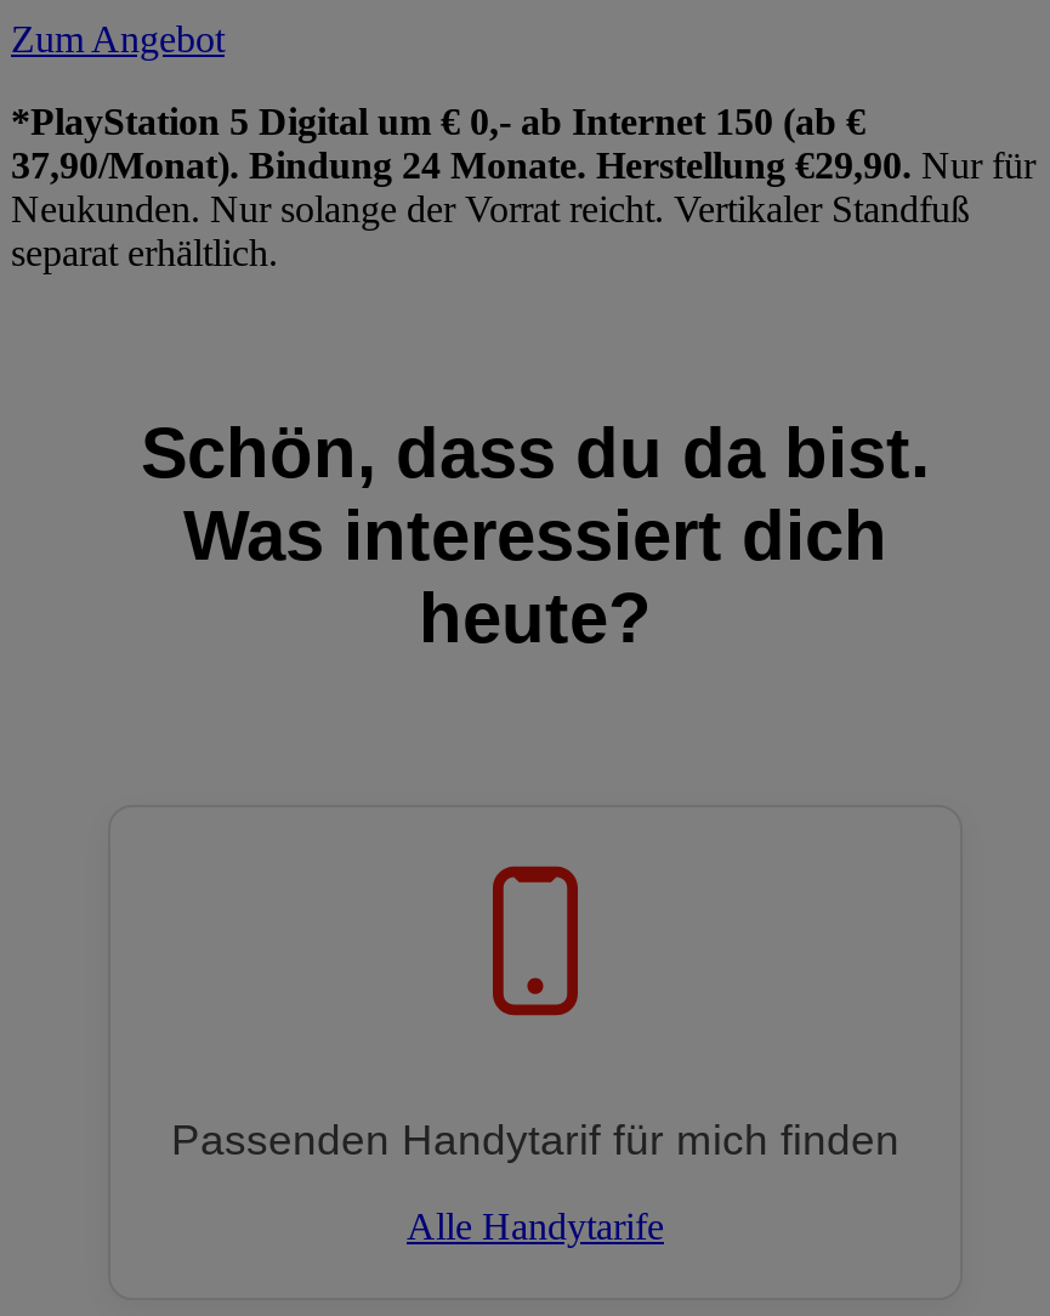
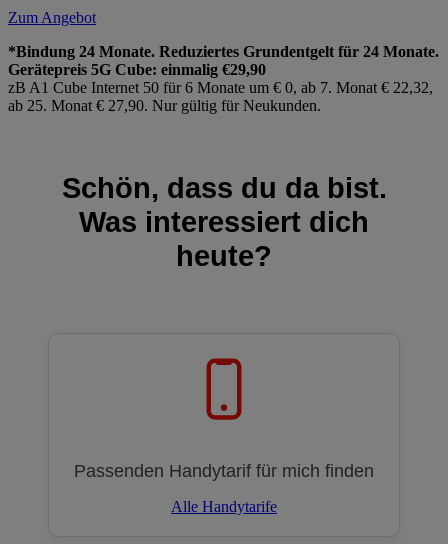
- *PlayStation 5 Digital um € 0,- ab Internet 150 (ab €
- 37,90/Monat). Bindung 24 Monate. Herstellung €29,90. Nur für
- Neukunden. Nur solange der Vorrat reicht. Vertikaler Standfuß
- separat erhältlich.
+ *Bindung 24 Monate. Reduziertes Grundentgelt für 24 Monate.
+ Gerätepreis 5G Cube: einmalig €29,90
+ zB A1 Cube Internet 50 für 6 Monate um € 0, ab 7. Monat € 22,32,
+ ab 25. Monat € 27,90. Nur gültig für Neukunden.
